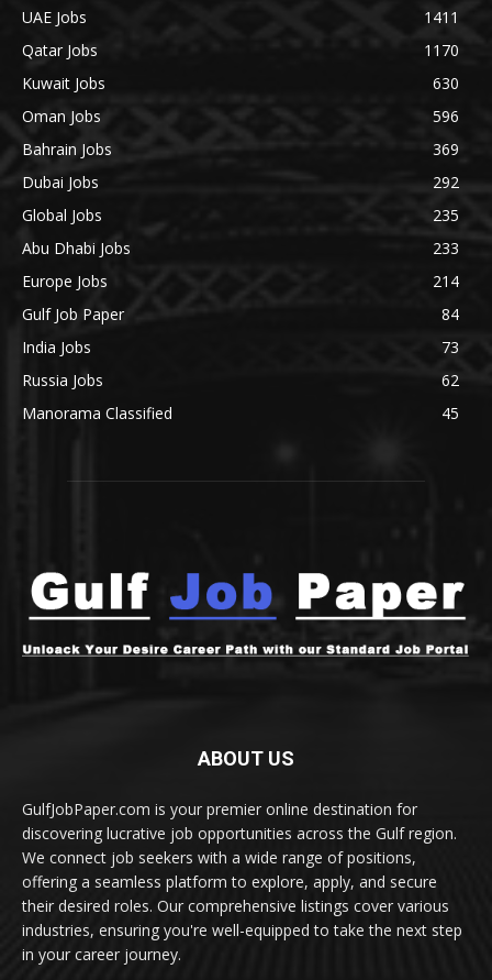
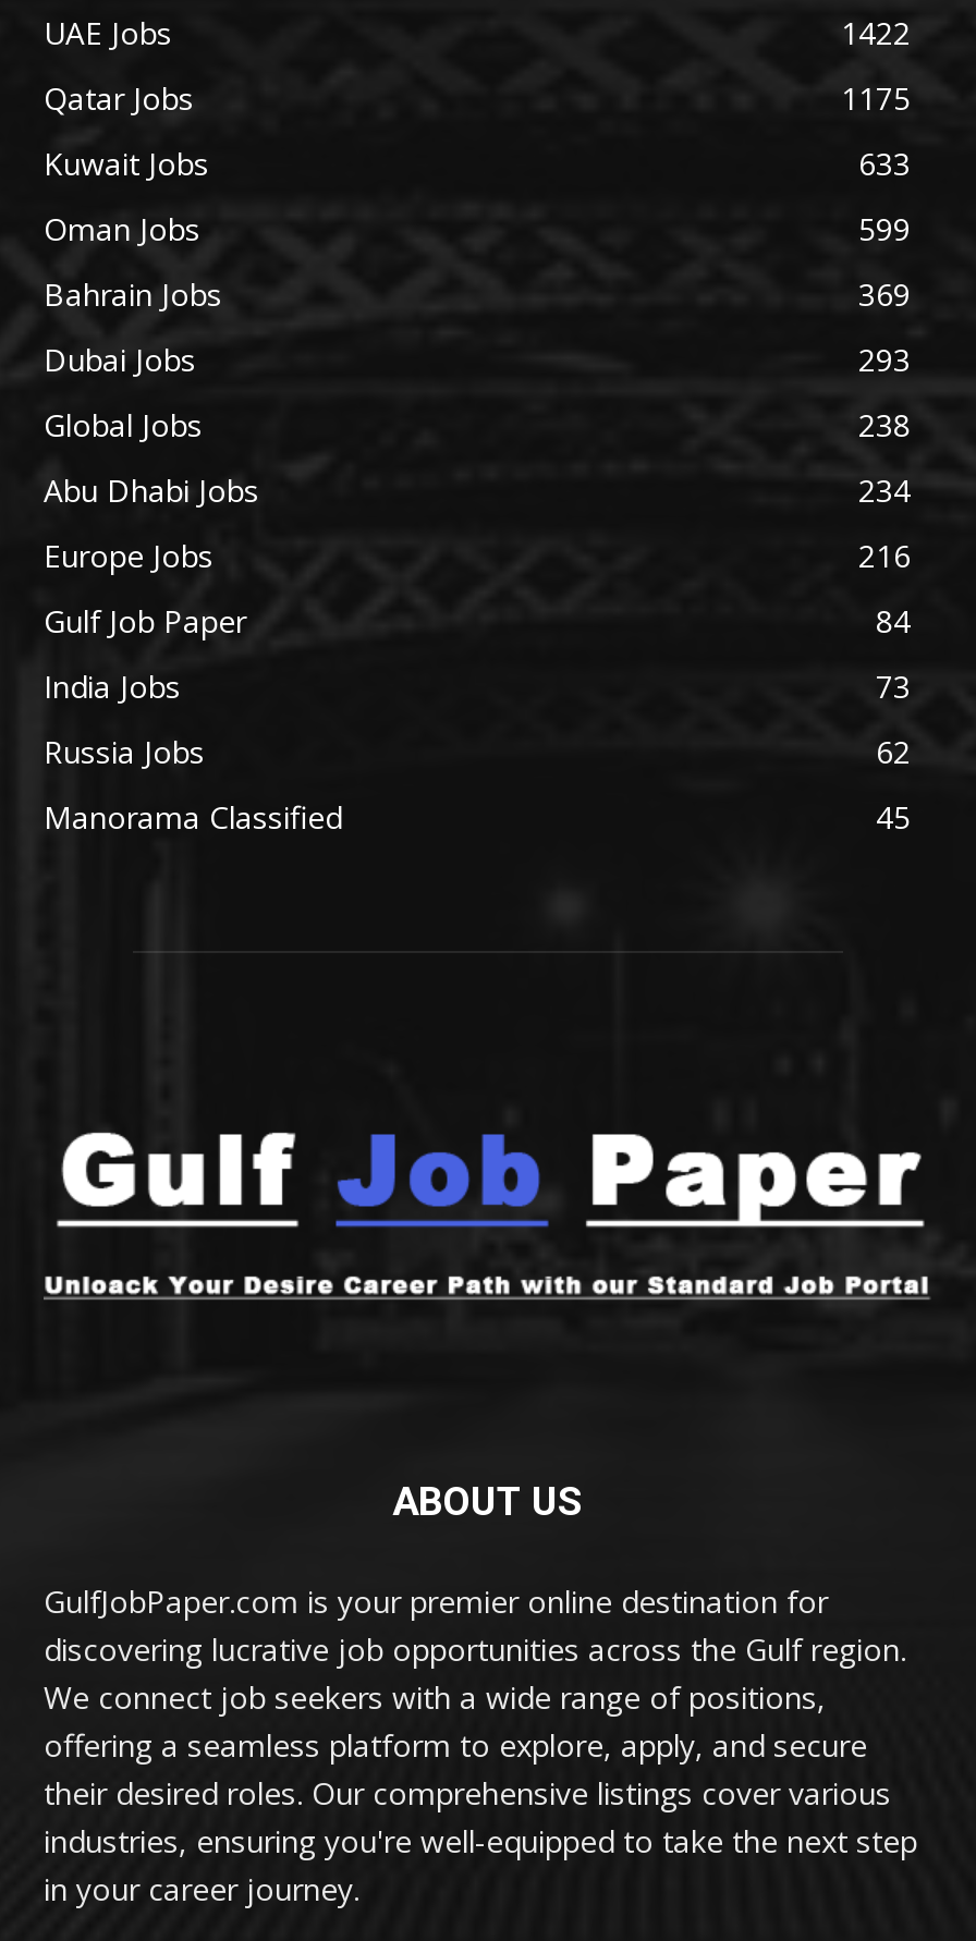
- 1411
+ 1422

- 1170
+ 1175

- 630
+ 633

- 596
+ 599

- 292
+ 293

- 235
+ 238

- 233
+ 234

- 214
+ 216
